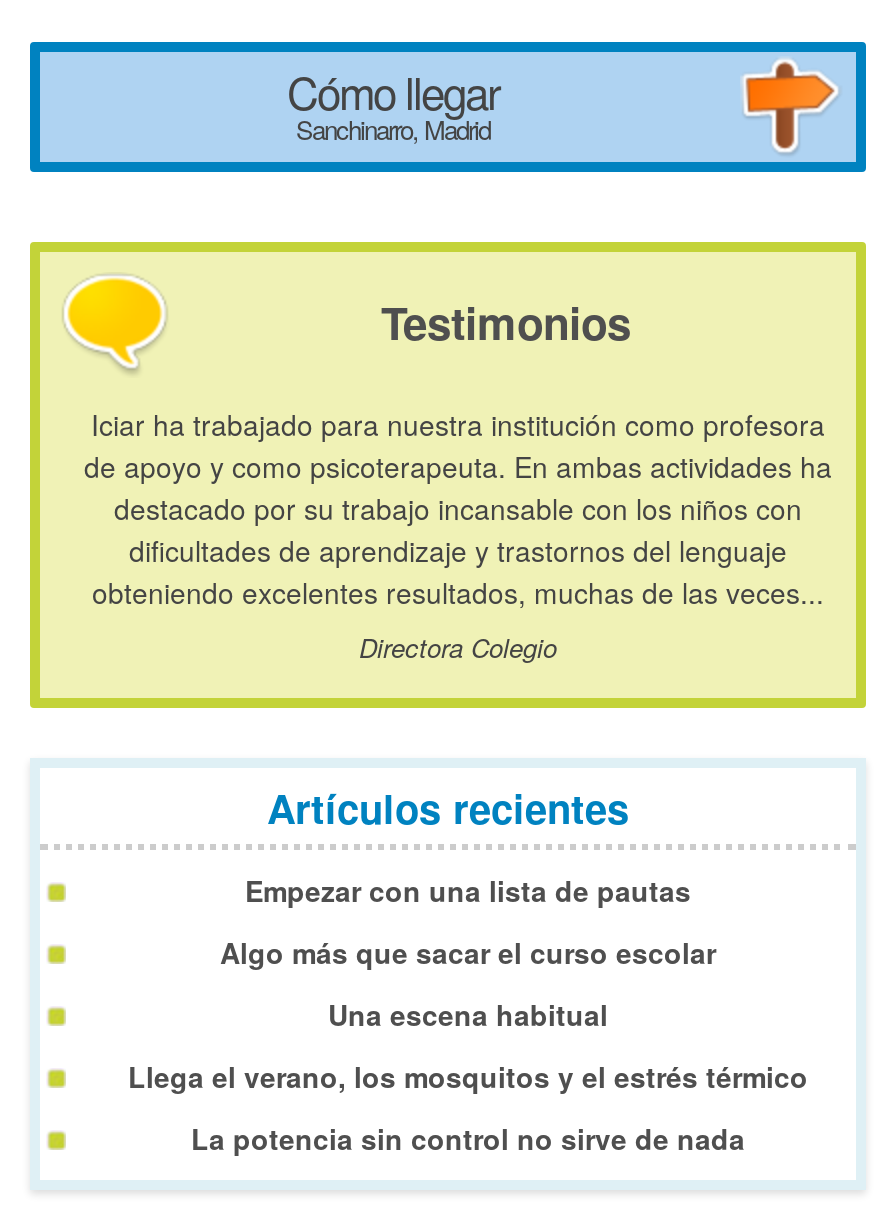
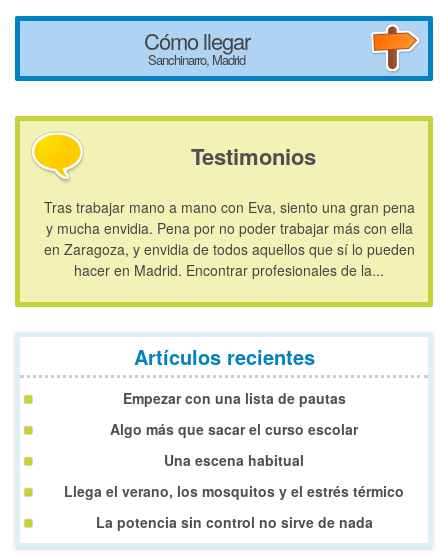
- Iciar ha trabajado para nuestra institución como profesora
- de apoyo y como psicoterapeuta. En ambas actividades ha
- destacado por su trabajo incansable con los niños con
- dificultades de aprendizaje y trastornos del lenguaje
- obteniendo excelentes resultados, muchas de las veces...
- Directora Colegio
+ Tras trabajar mano a mano con Eva, siento una gran pena
+ y mucha envidia. Pena por no poder trabajar más con ella
+ en Zaragoza, y envidia de todos aquellos que sí lo pueden
+ hacer en Madrid. Encontrar profesionales de la...
